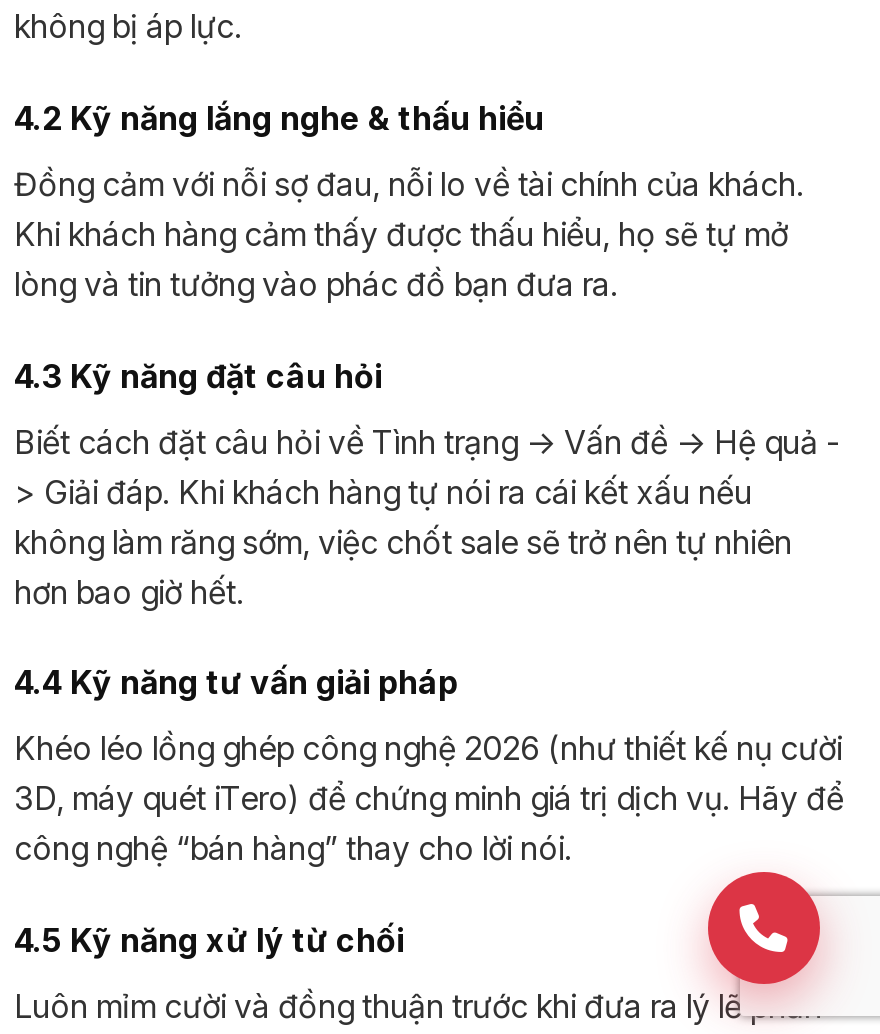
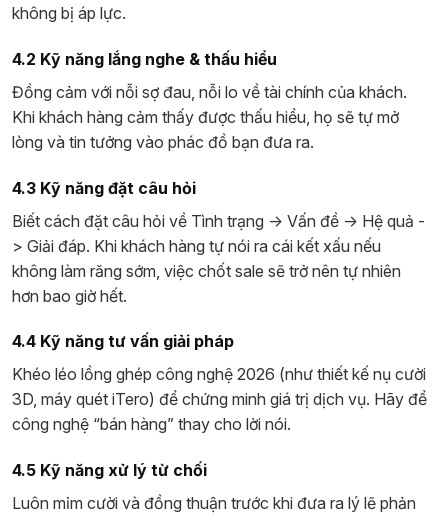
- [image]
